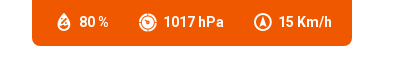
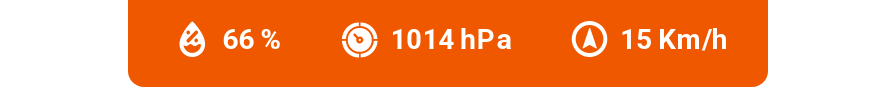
- 80 %
+ 66 %

- 1017 hPa
+ 1014 hPa
